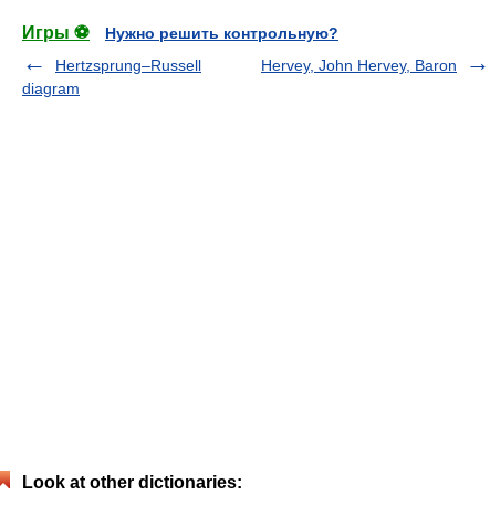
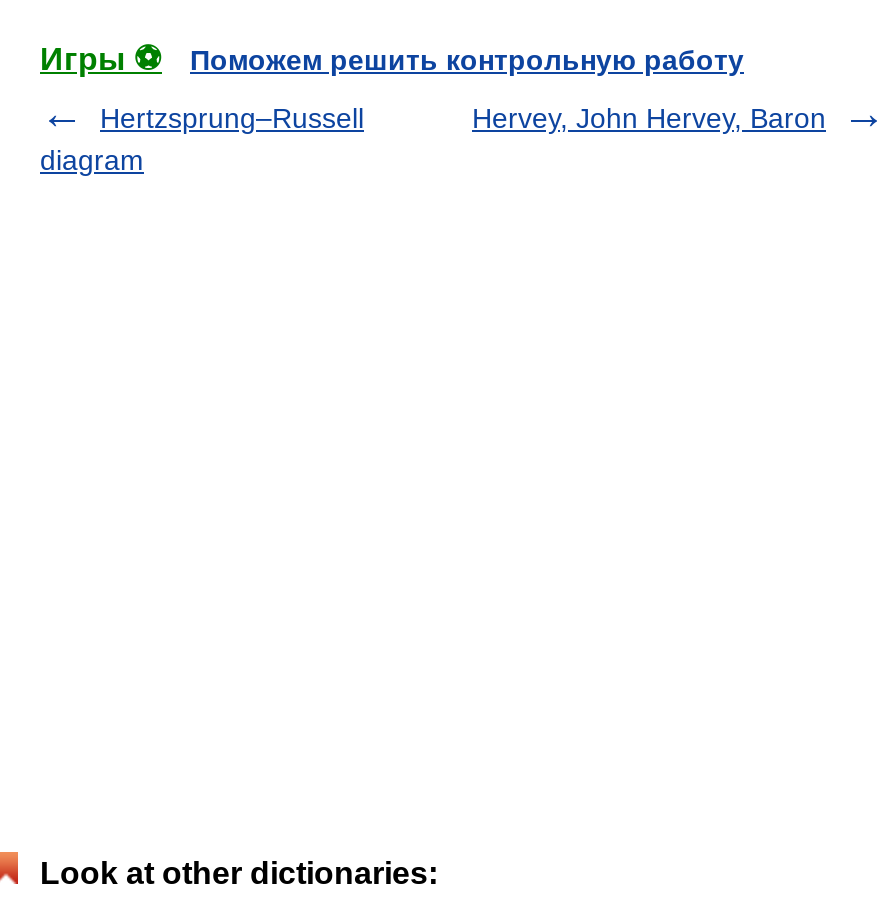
- Нужно решить контрольную?
+ Поможем решить контрольную работу
